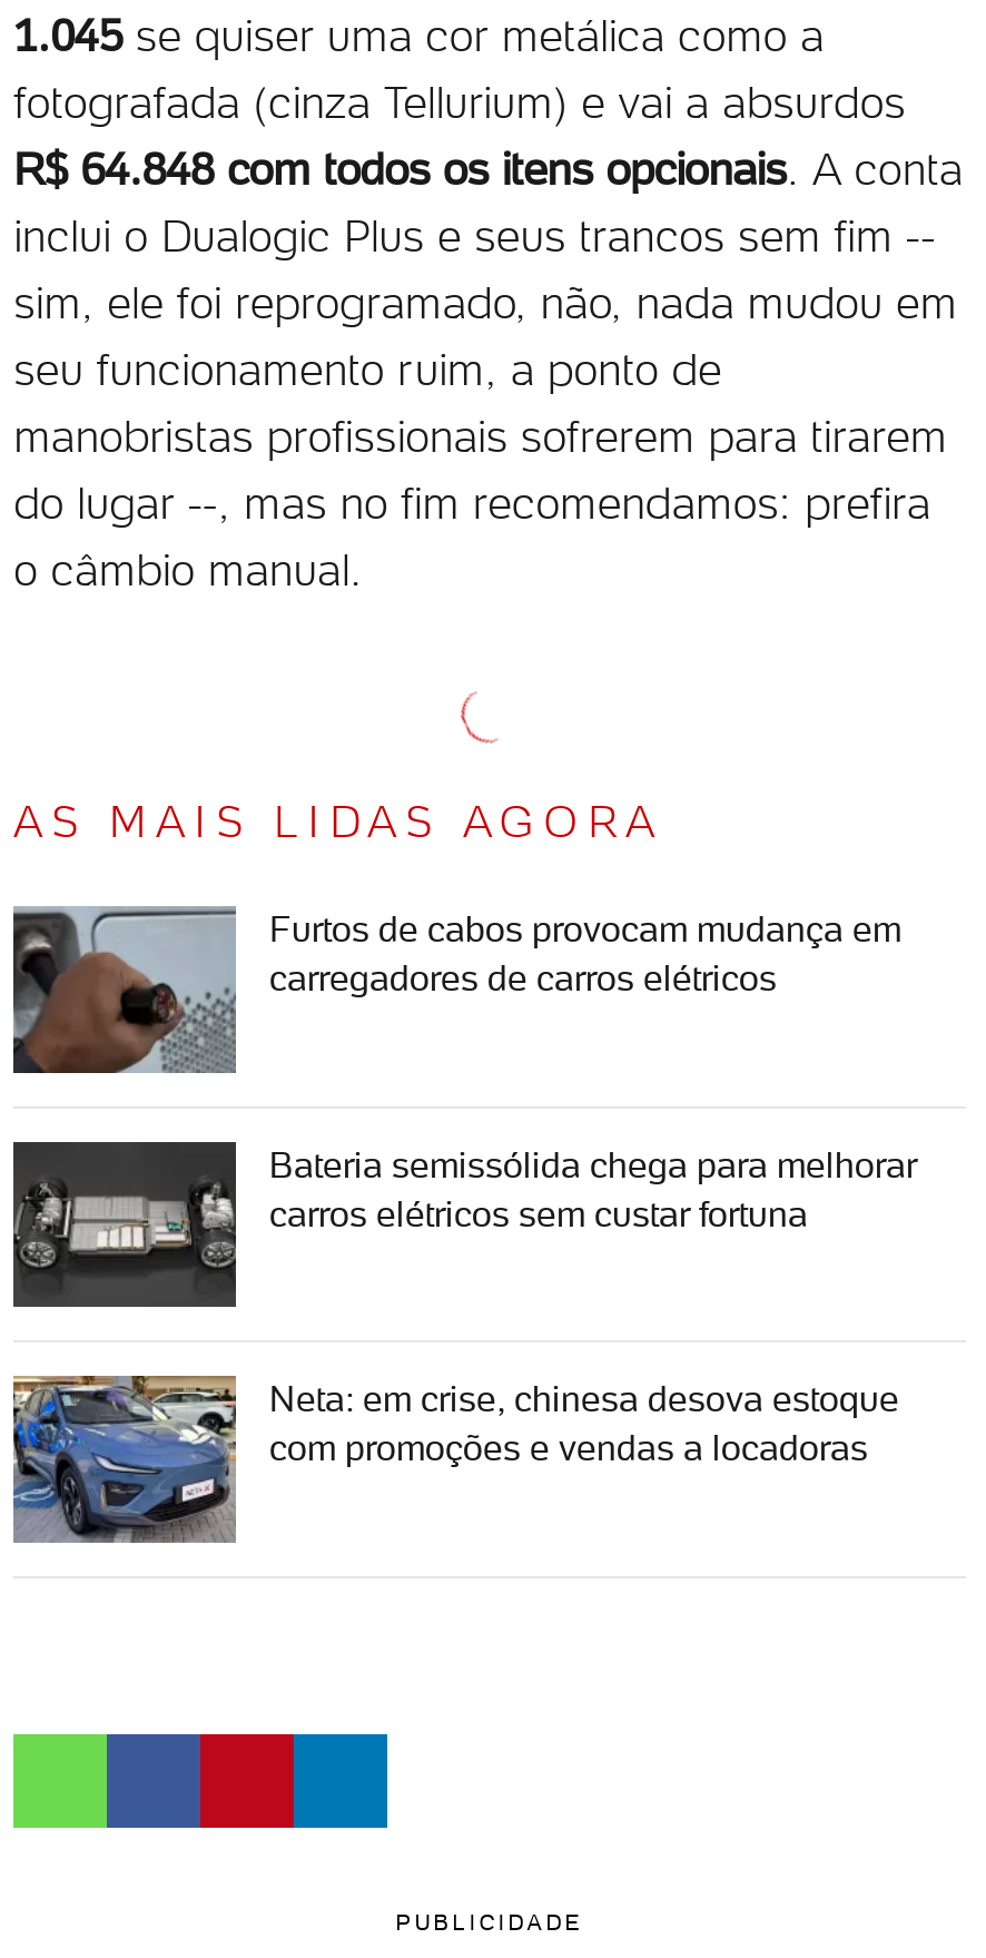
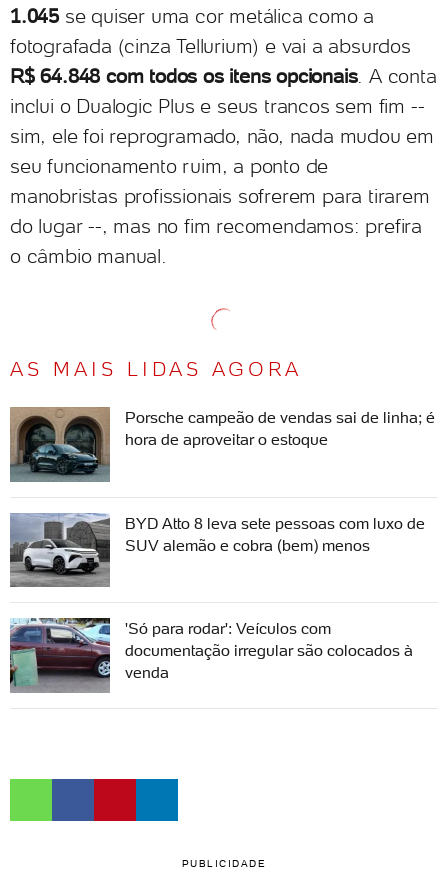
- [image]
- Furtos de cabos provocam mudança em
- carregadores de carros elétricos
+ [image]
+ Porsche campeão de vendas sai de linha; é
+ hora de aproveitar o estoque

- [image]
- Bateria semissólida chega para melhorar
- carros elétricos sem custar fortuna
+ [image]
+ BYD Atto 8 leva sete pessoas com luxo de
+ SUV alemão e cobra (bem) menos

- [image]
- Neta: em crise, chinesa desova estoque
- com promoções e vendas a locadoras
+ [image]
+ 'Só para rodar': Veículos com
+ documentação irregular são colocados à
+ venda
